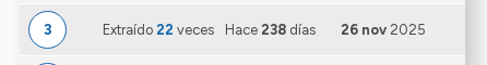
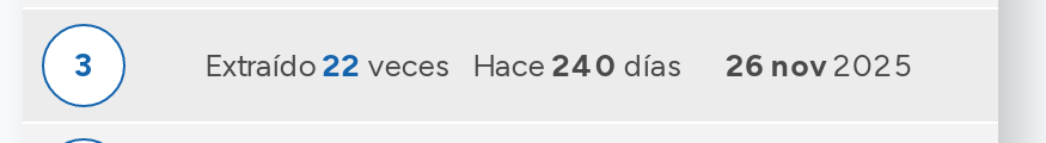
- Extraído 22 veces Hace 238 días 26 nov 2025
+ Extraído 22 veces Hace 240 días 26 nov 2025
